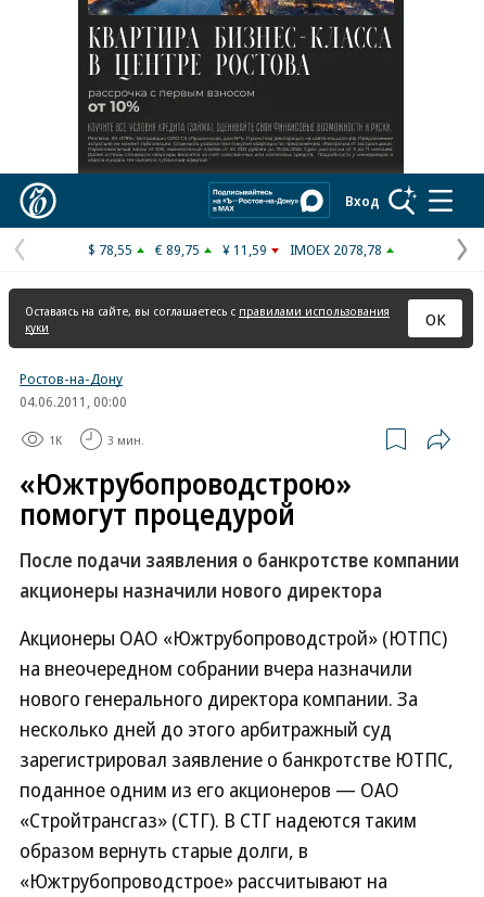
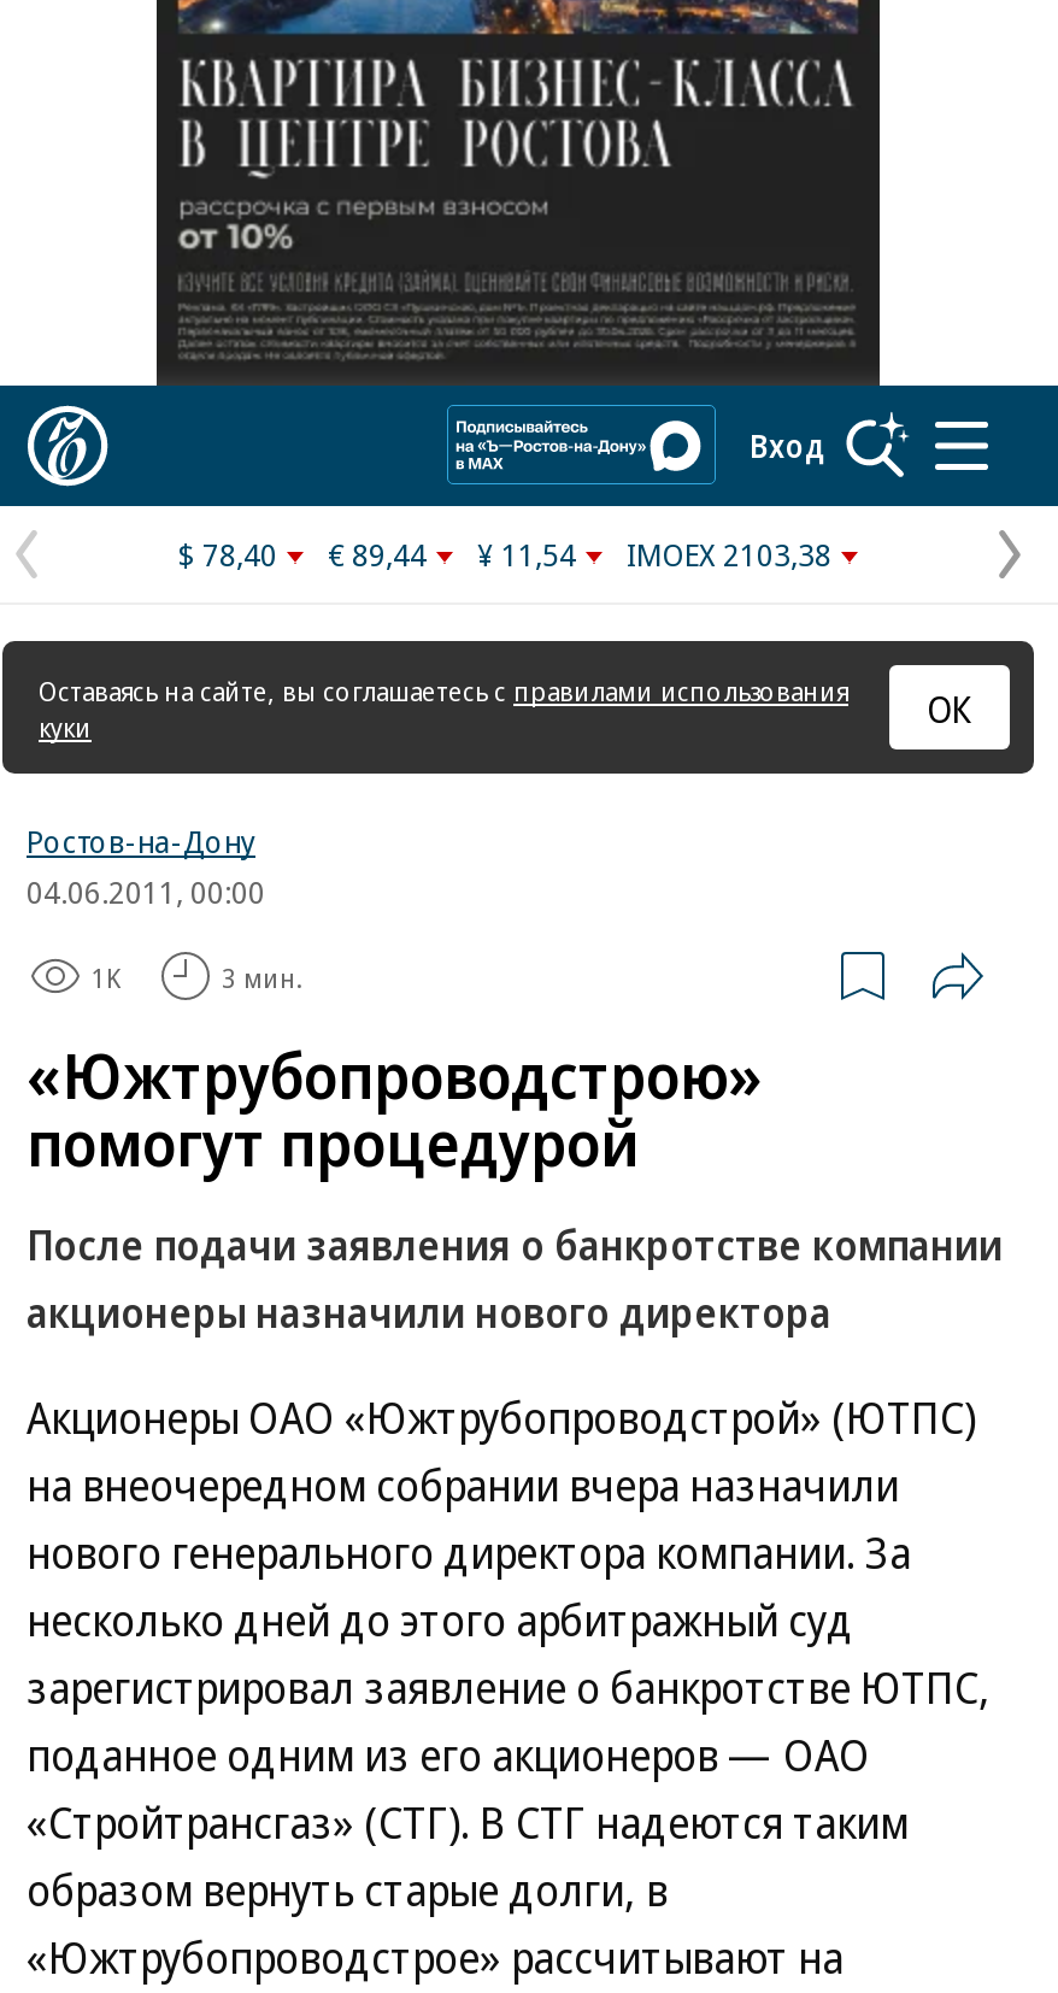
- $ 78,55
+ $ 78,40

- € 89,75
+ € 89,44

- ¥ 11,59
+ ¥ 11,54

- IMOEX 2078,78
+ IMOEX 2103,38
